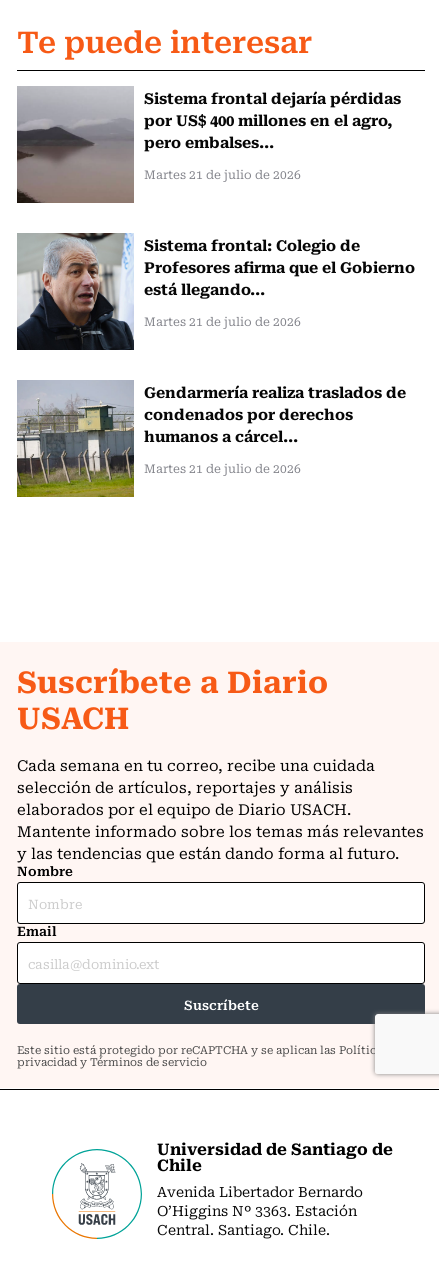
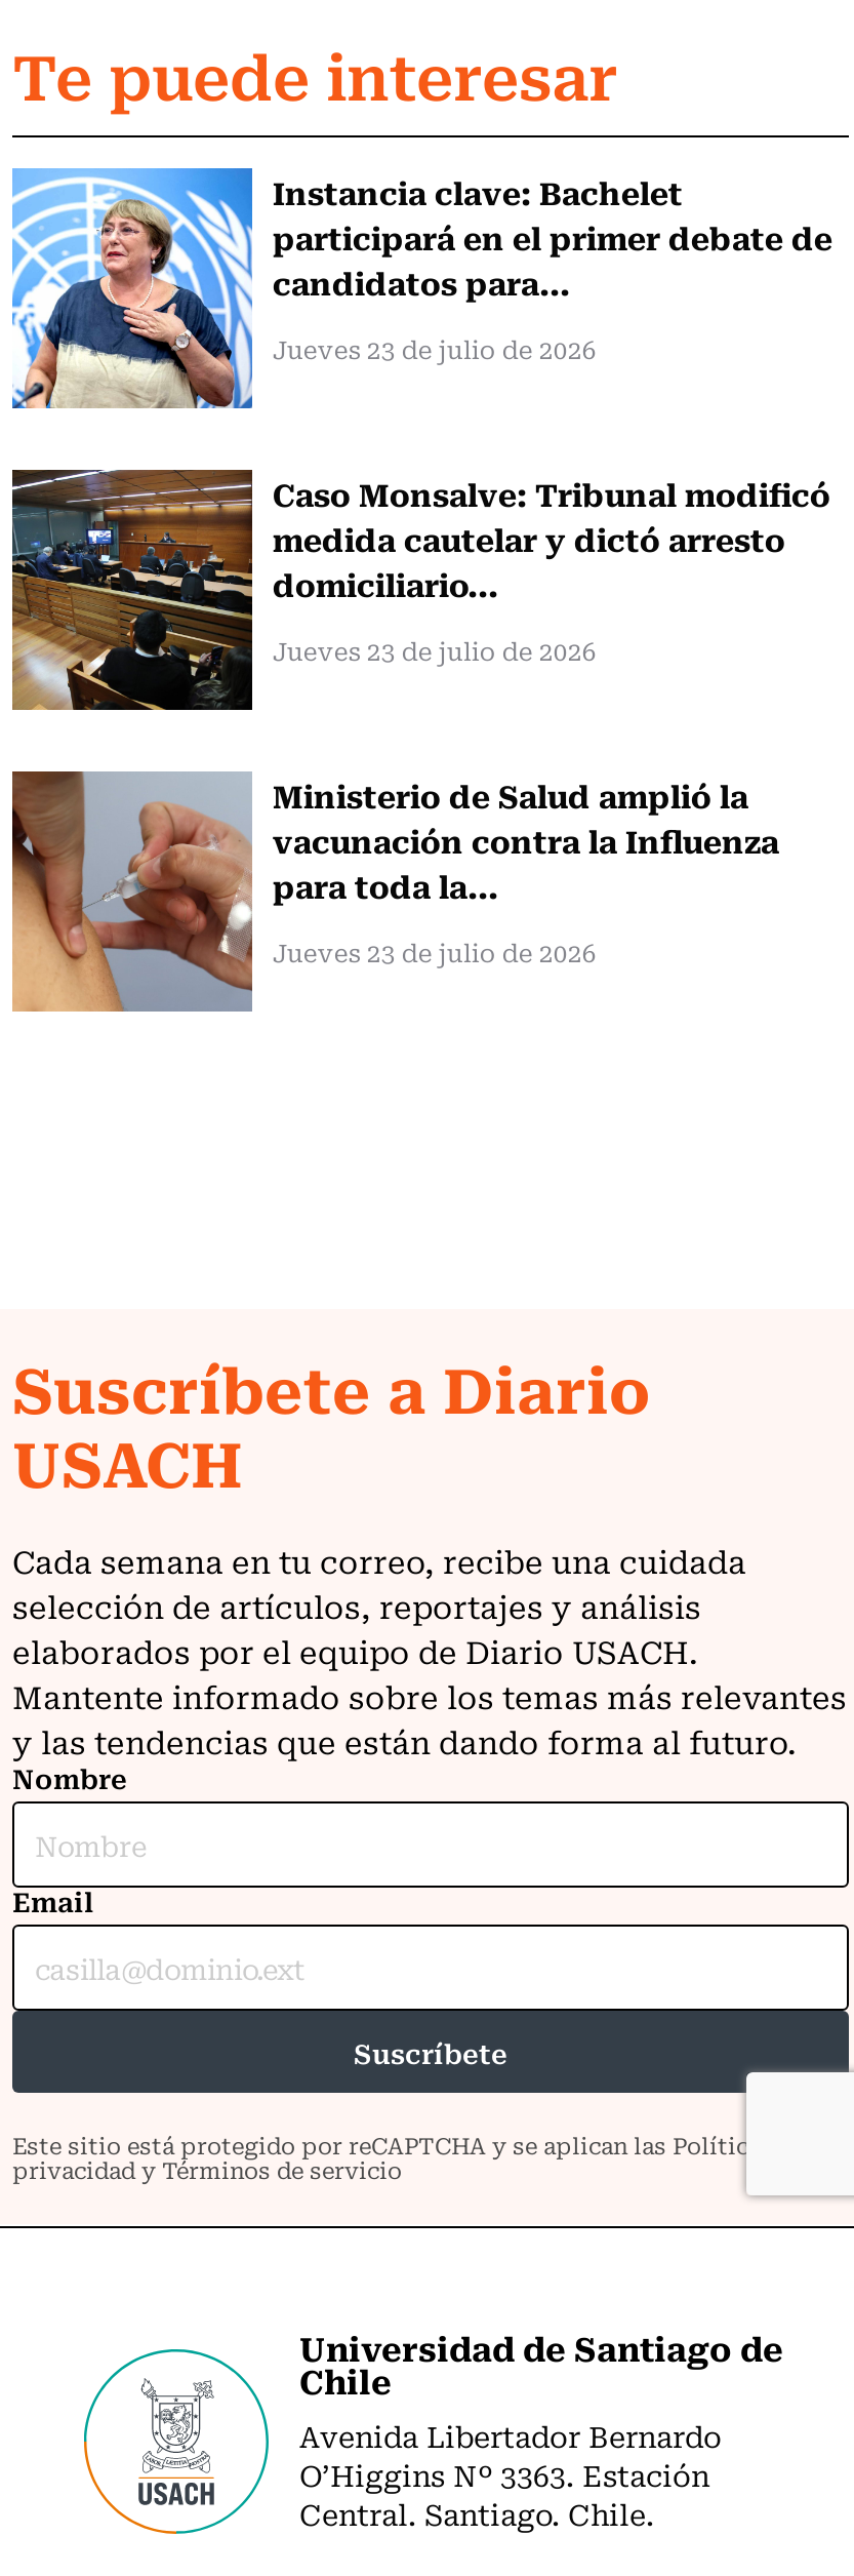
- [image]
- Sistema frontal dejaría pérdidas
- por US$ 400 millones en el agro,
- pero embalses...
+ [image]
+ Instancia clave: Bachelet
+ participará en el primer debate de
+ candidatos para...

- Martes 21 de julio de 2026
+ Jueves 23 de julio de 2026

- [image]
- Sistema frontal: Colegio de
- Profesores afirma que el Gobierno
- está llegando...
+ [image]
+ Caso Monsalve: Tribunal modificó
+ medida cautelar y dictó arresto
+ domiciliario...

- Martes 21 de julio de 2026
+ Jueves 23 de julio de 2026

- [image]
- Gendarmería realiza traslados de
- condenados por derechos
- humanos a cárcel...
+ [image]
+ Ministerio de Salud amplió la
+ vacunación contra la Influenza
+ para toda la...

- Martes 21 de julio de 2026
+ Jueves 23 de julio de 2026
